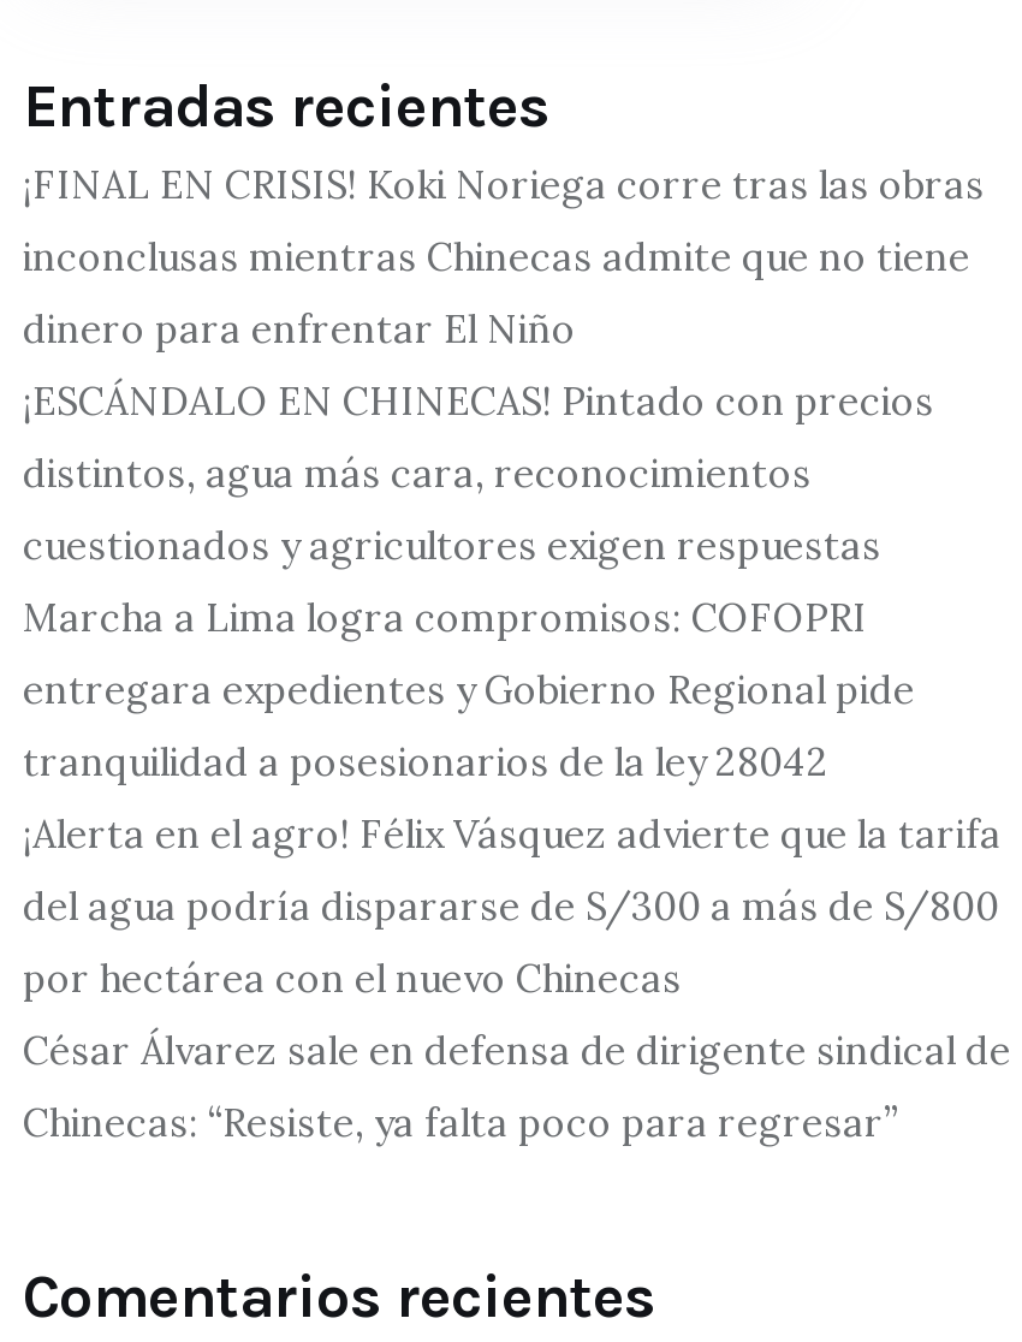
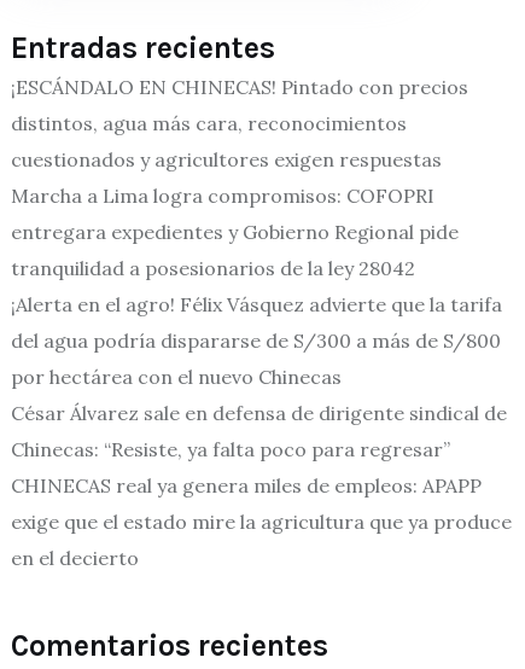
- ¡FINAL EN CRISIS! Koki Noriega corre tras las obras
- inconclusas mientras Chinecas admite que no tiene
- dinero para enfrentar El Niño

moved up: ¡ESCÁNDALO EN CHINECAS! Pintado con precios | distintos, agua más cara, reconocimientos | cuestionados y agricultores exigen respuestas | ... | César Álvarez sale en defensa de dirigente sindical de | Chinecas: “Resiste, ya falta poco para regresar”

+ CHINECAS real ya genera miles de empleos: APAPP
+ exige que el estado mire la agricultura que ya produce
+ en el decierto
